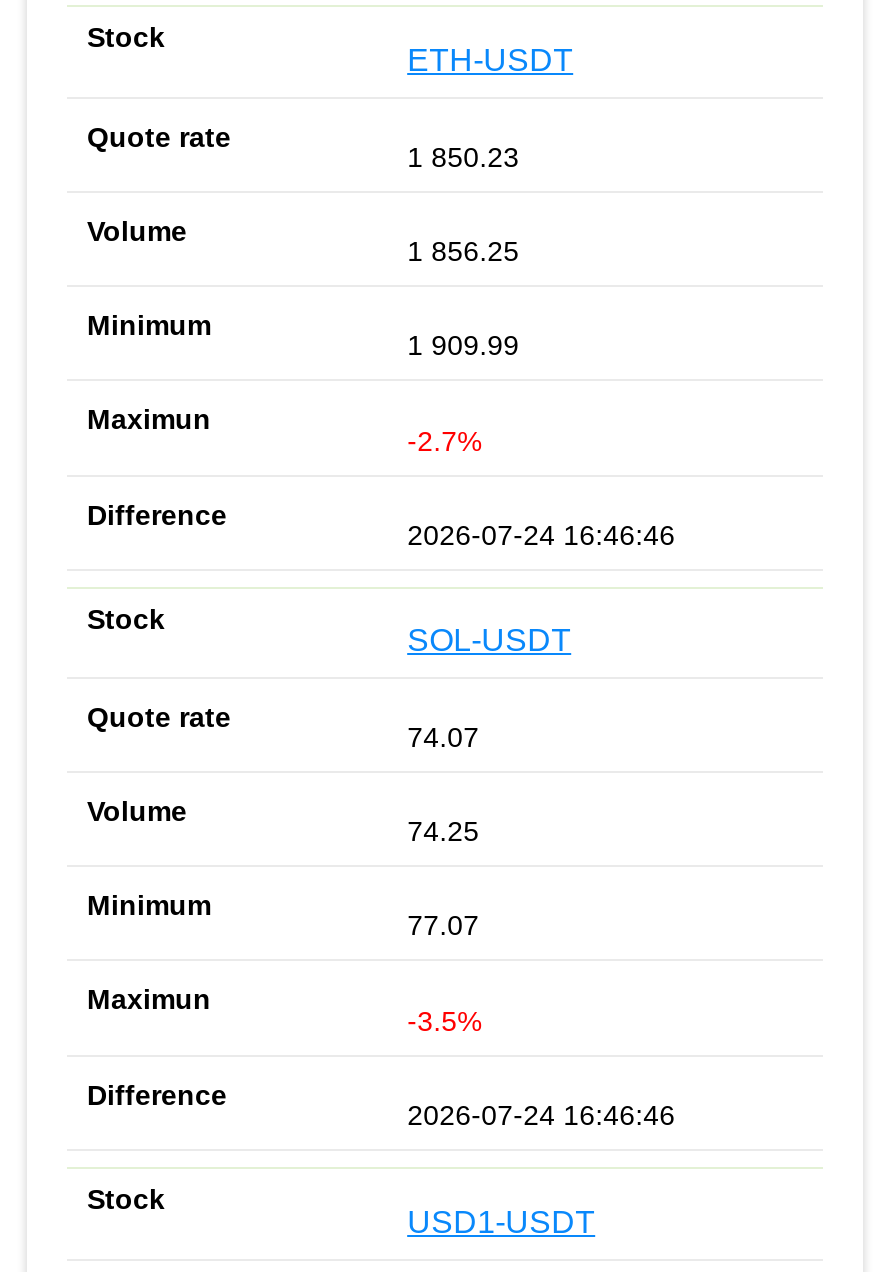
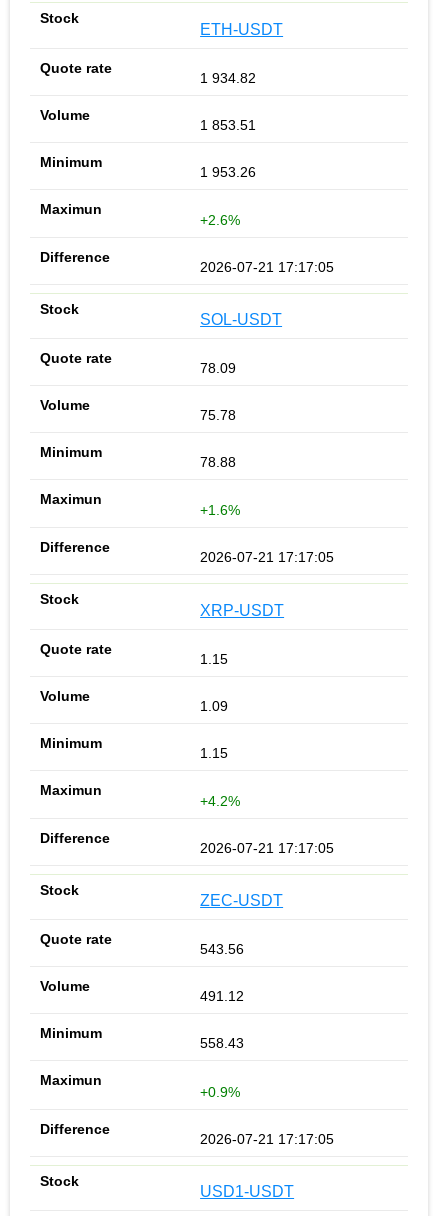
- 1 850.23
+ 1 934.82

- 1 856.25
+ 1 853.51

- 1 909.99
+ 1 953.26

- -2.7%
+ +2.6%

- 2026-07-24 16:46:46
+ 2026-07-21 17:17:05

- 74.07
- 74.25
- 77.07
- -3.5%
- 2026-07-24 16:46:46
+ 78.09
+ 75.78
+ 78.88
+ +1.6%
+ 2026-07-21 17:17:05
+ XRP-USDT
+ 1.15
+ 1.09
+ 1.15
+ +4.2%
+ 2026-07-21 17:17:05
+ ZEC-USDT
+ 543.56
+ 491.12
+ 558.43
+ +0.9%
+ 2026-07-21 17:17:05
